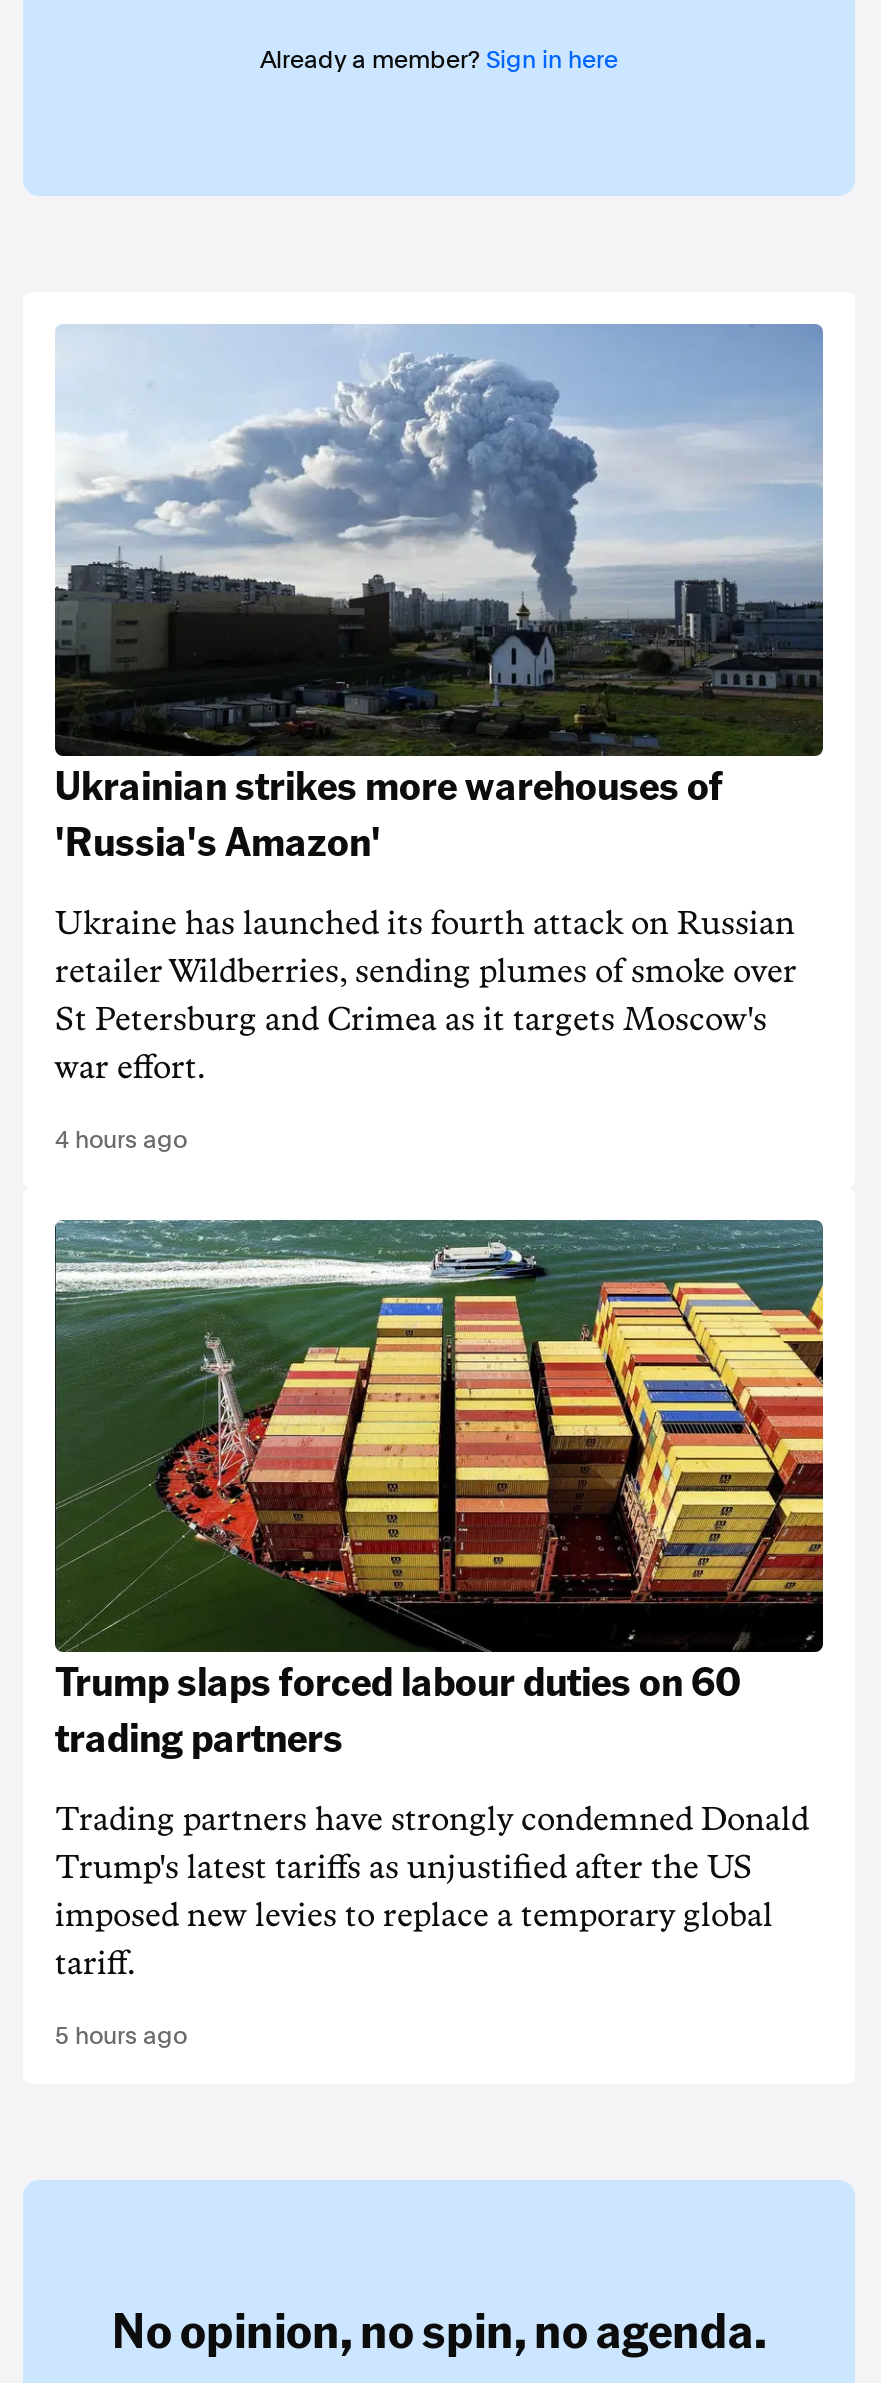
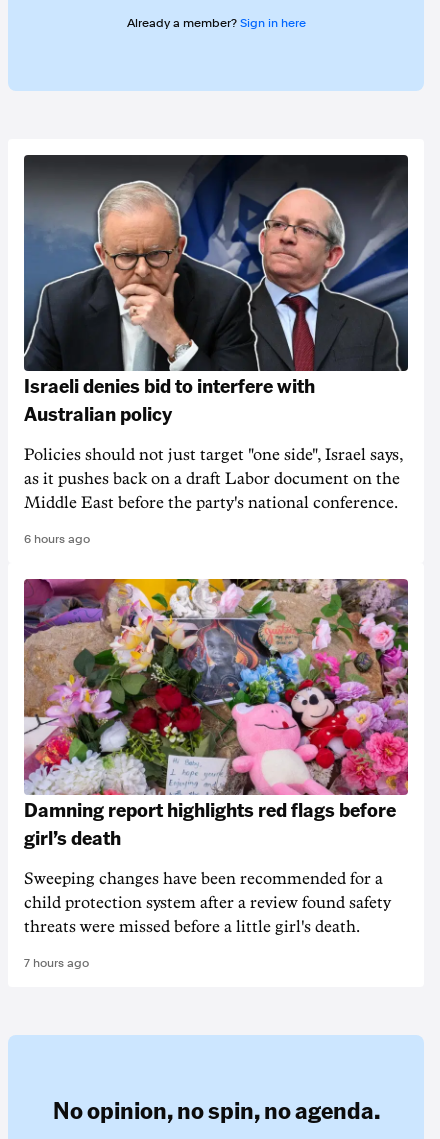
- [image]
- Ukrainian strikes more warehouses of
- 'Russia's Amazon'
- Ukraine has launched its fourth attack on Russian
- retailer Wildberries, sending plumes of smoke over
- St Petersburg and Crimea as it targets Moscow's
- war effort.
- 4 hours ago
+ [image]
+ Israeli denies bid to interfere with
+ Australian policy
+ Policies should not just target "one side", Israel says,
+ as it pushes back on a draft Labor document on the
+ Middle East before the party's national conference.
+ 6 hours ago

- [image]
- Trump slaps forced labour duties on 60
- trading partners
- Trading partners have strongly condemned Donald
- Trump's latest tariffs as unjustified after the US
- imposed new levies to replace a temporary global
- tariff.
- 5 hours ago
+ [image]
+ Damning report highlights red flags before
+ girl’s death
+ Sweeping changes have been recommended for a
+ child protection system after a review found safety
+ threats were missed before a little girl's death.
+ 7 hours ago
